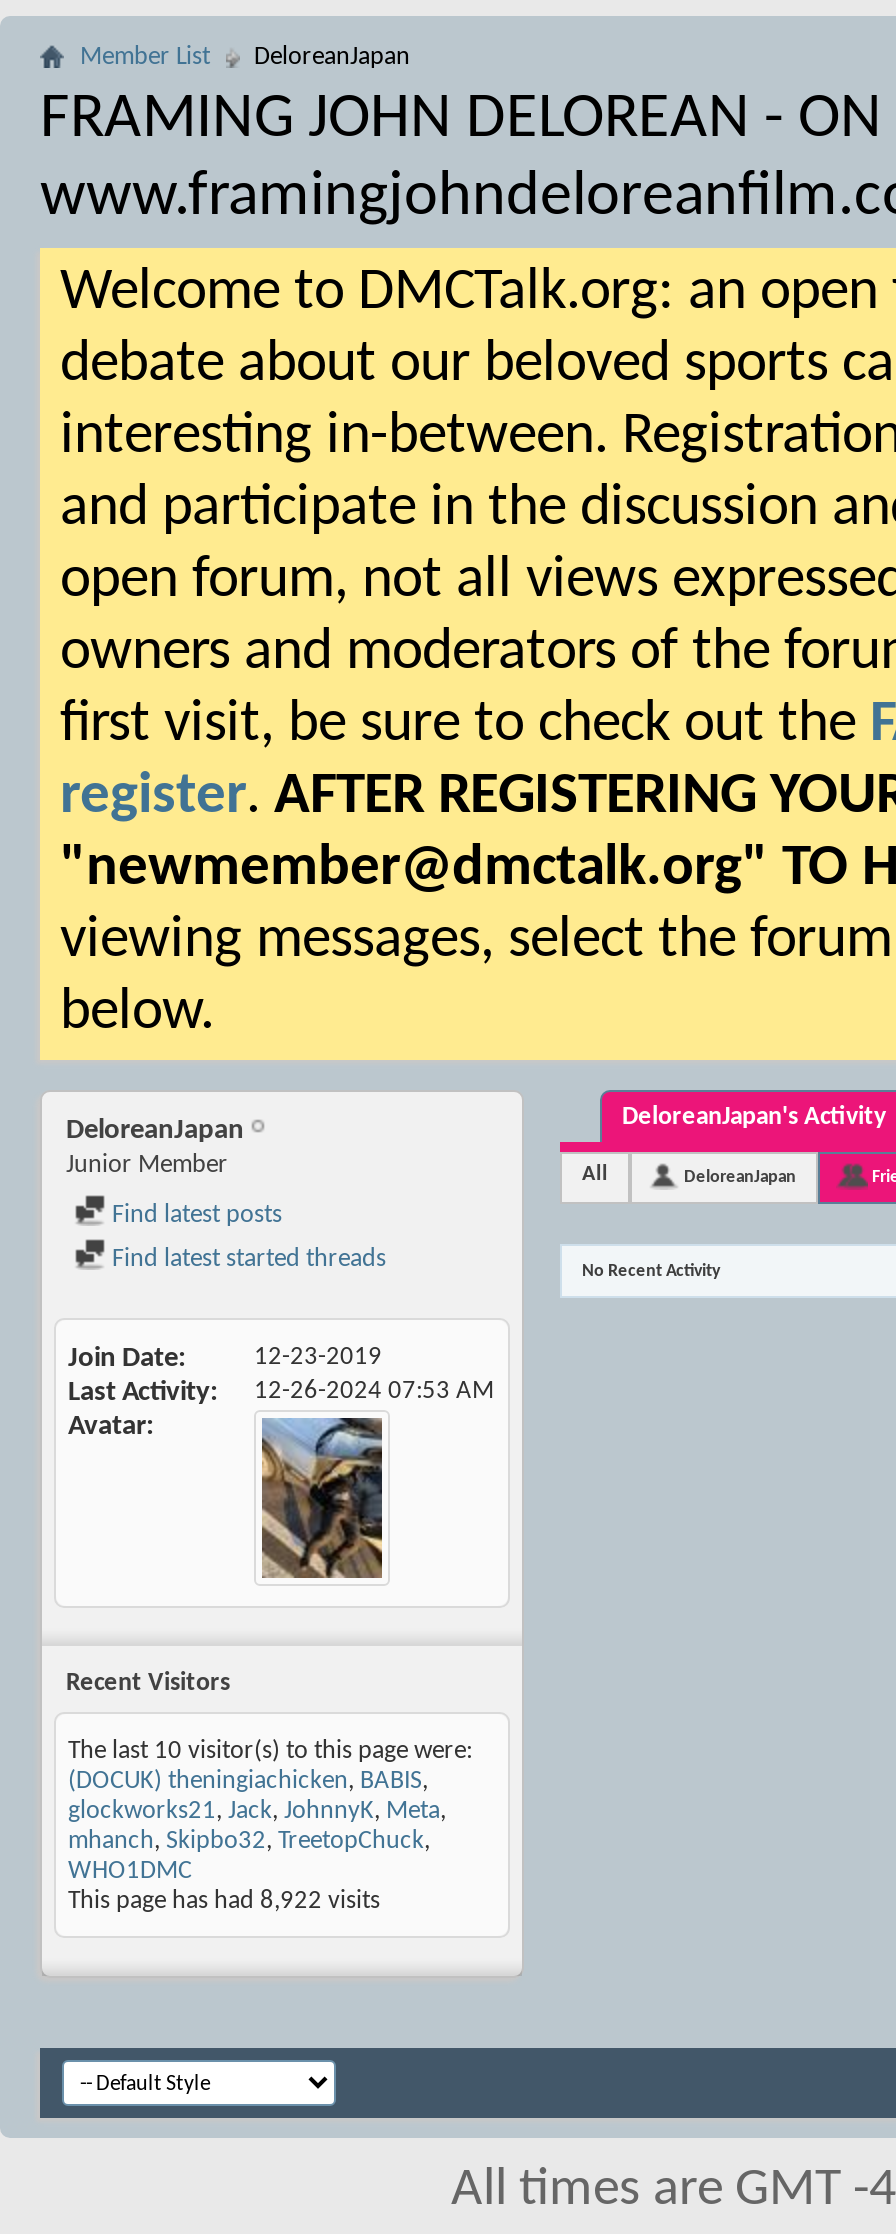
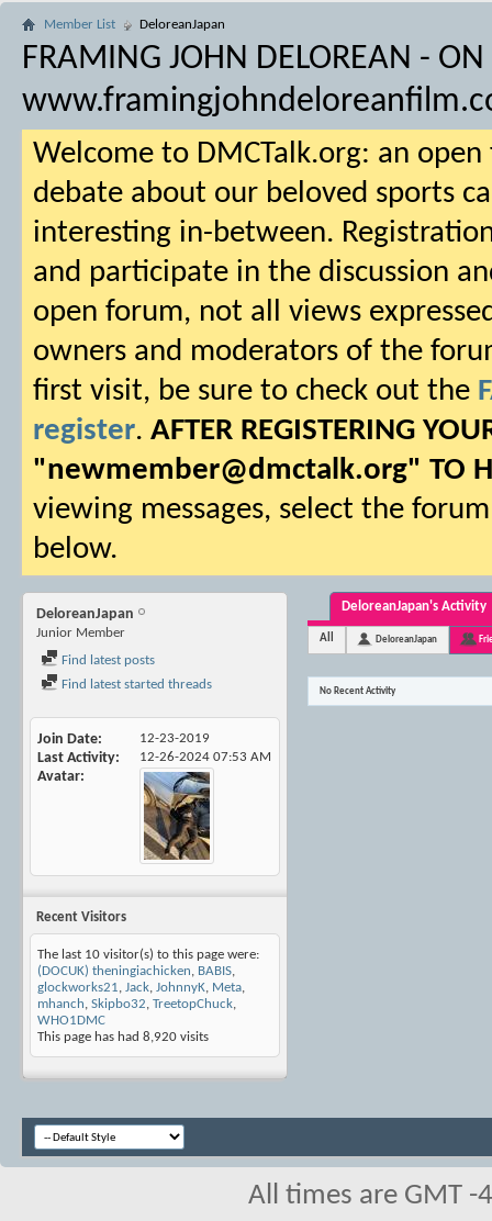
- This page has had 8,922 visits
+ This page has had 8,920 visits
